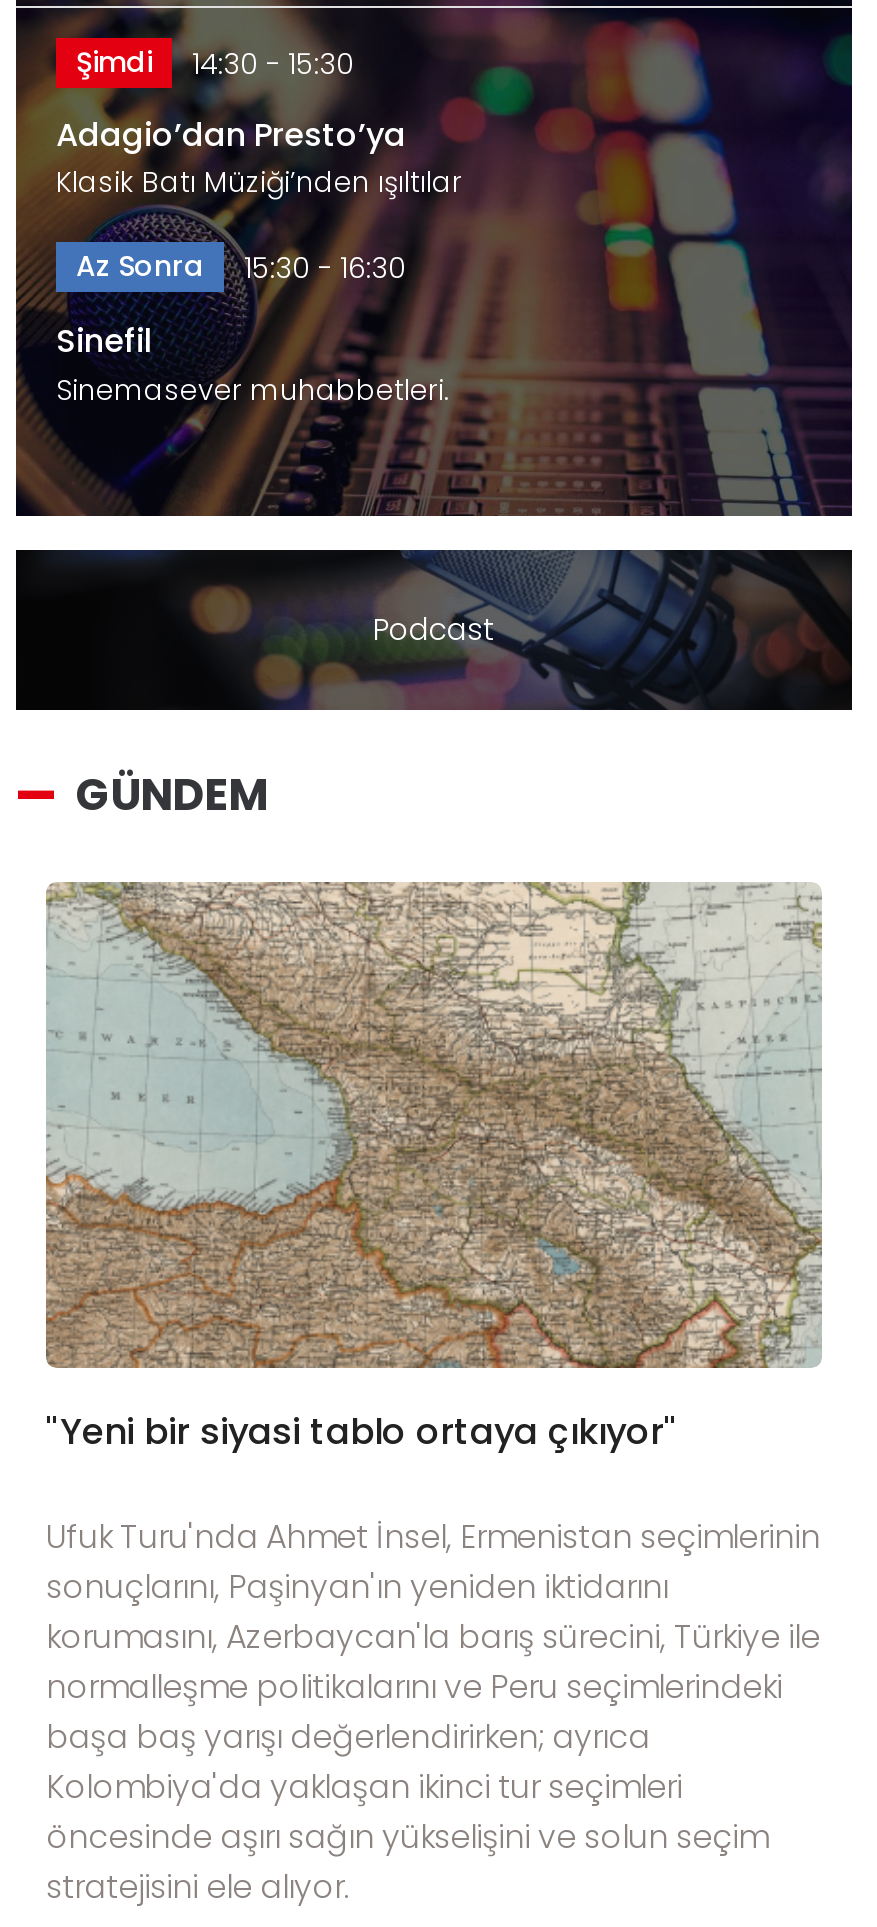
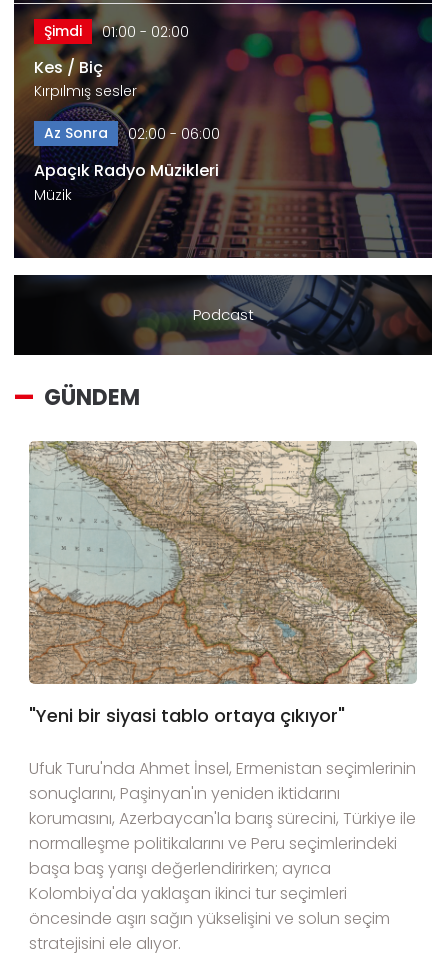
- Şimdi 14:30 - 15:30
+ Şimdi 01:00 - 02:00

- Adagio’dan Presto’ya
- Klasik Batı Müziği’nden ışıltılar
+ Kes / Biç
+ Kırpılmış sesler

- Az Sonra 15:30 - 16:30
+ Az Sonra 02:00 - 06:00

- Sinefil
- Sinemasever muhabbetleri.
+ Apaçık Radyo Müzikleri
+ Müzik
